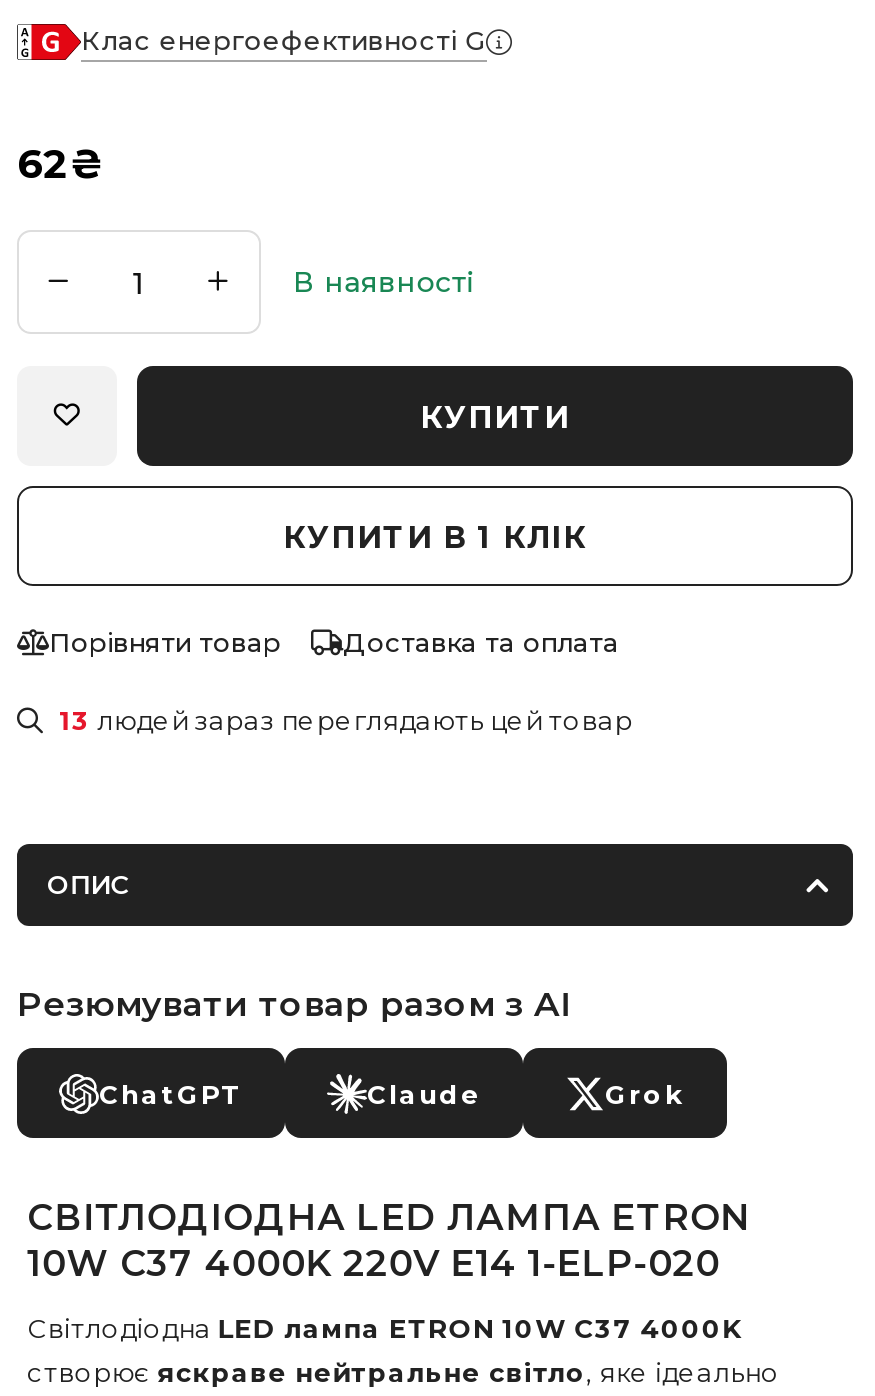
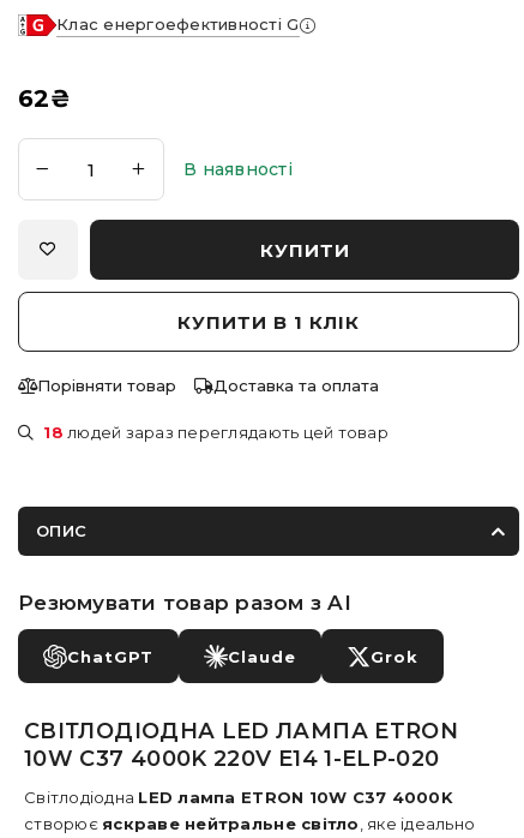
- 13 людей зараз переглядають цей товар
+ 18 людей зараз переглядають цей товар
